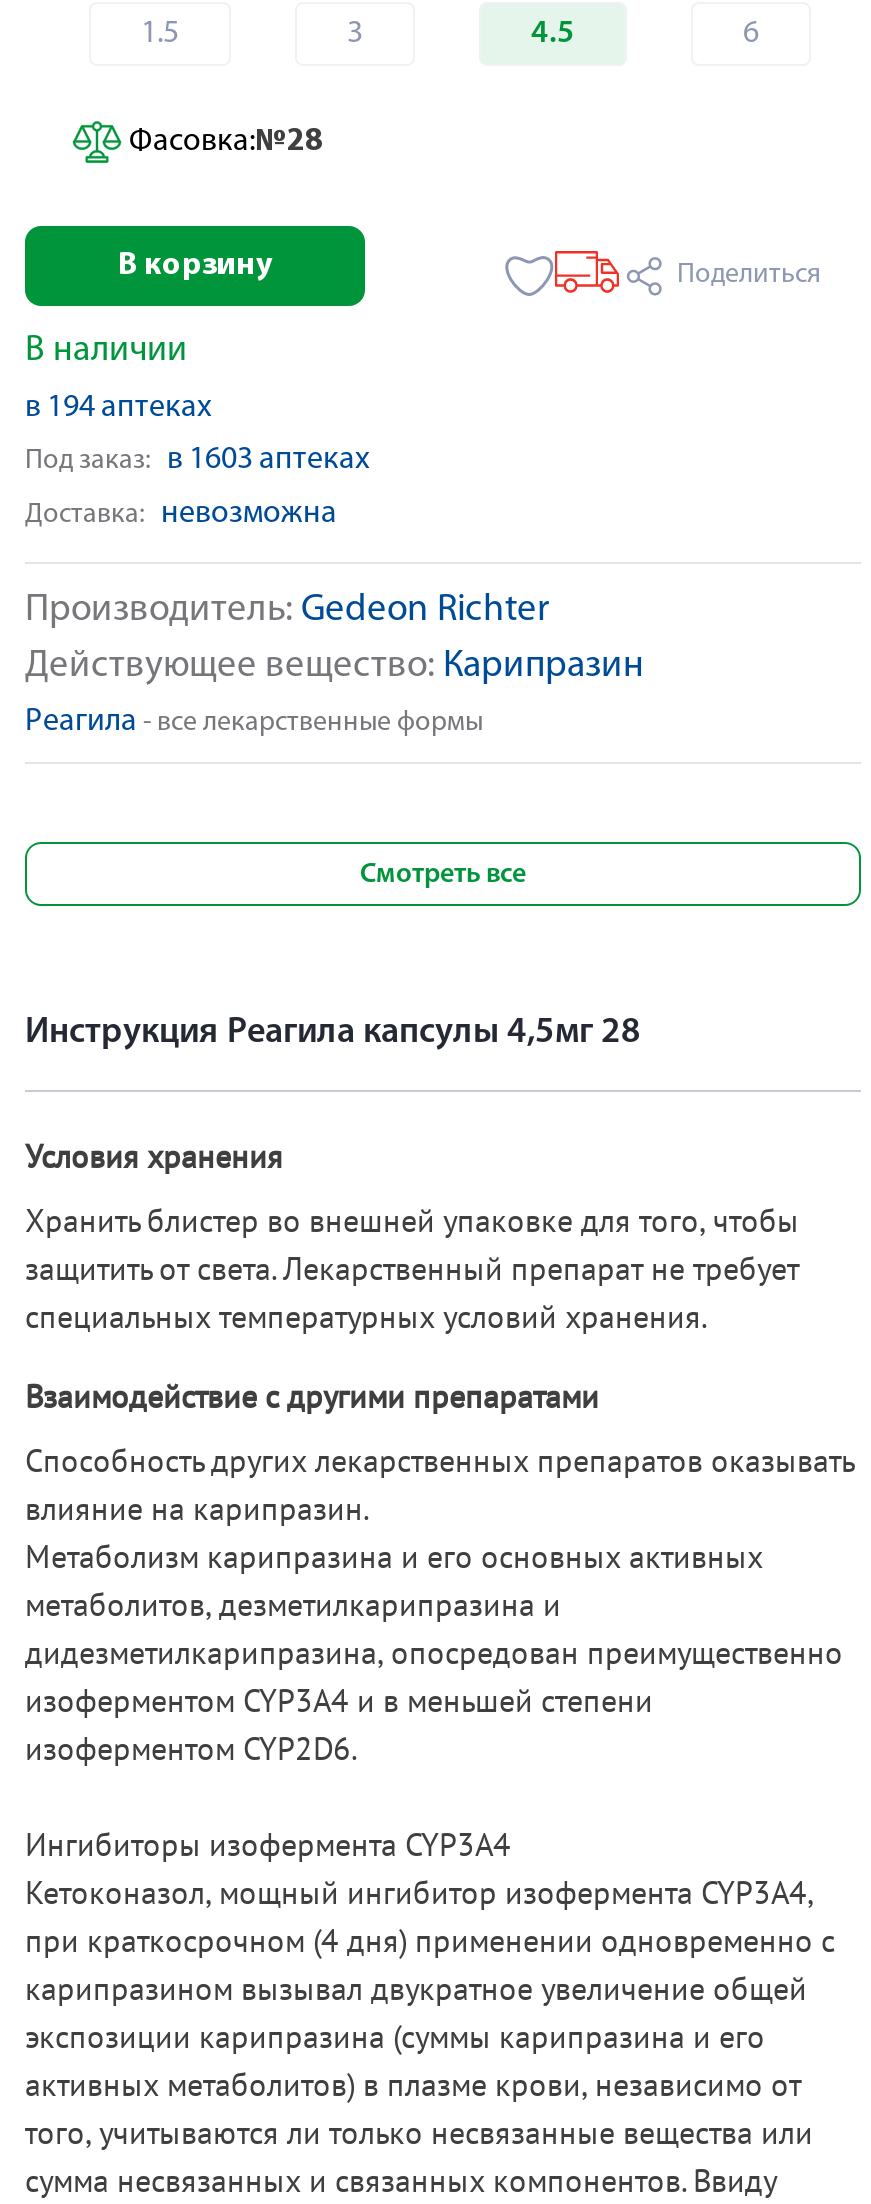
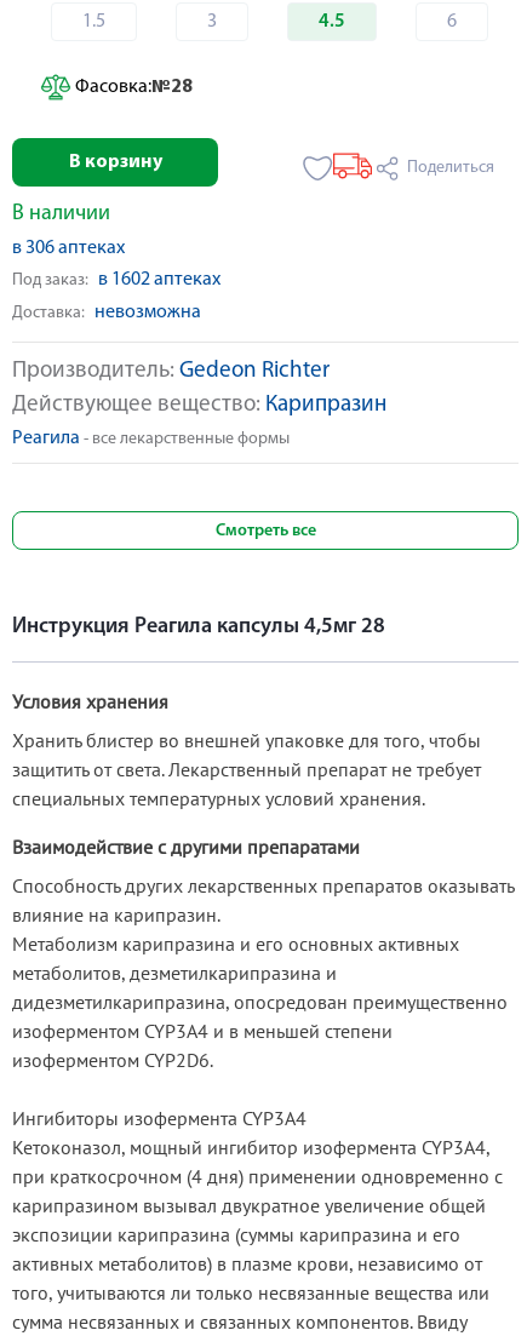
- в 194 аптеках
+ в 306 аптеках

- Под заказ: в 1603 аптеках
+ Под заказ: в 1602 аптеках
